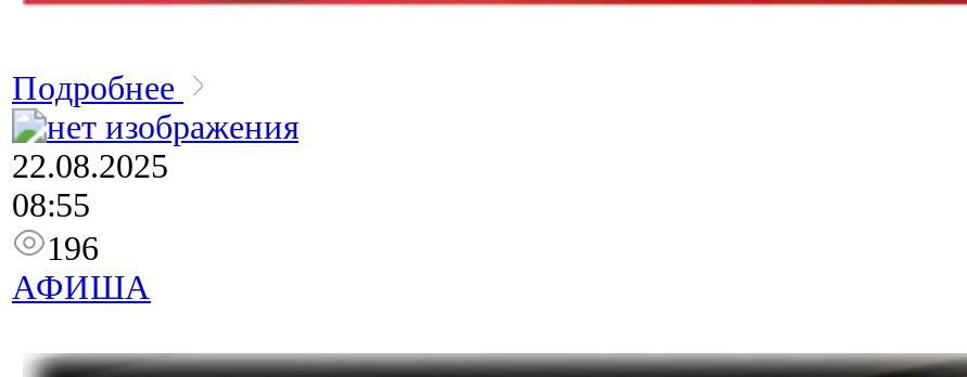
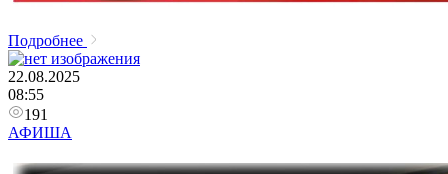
- 196
+ 191
